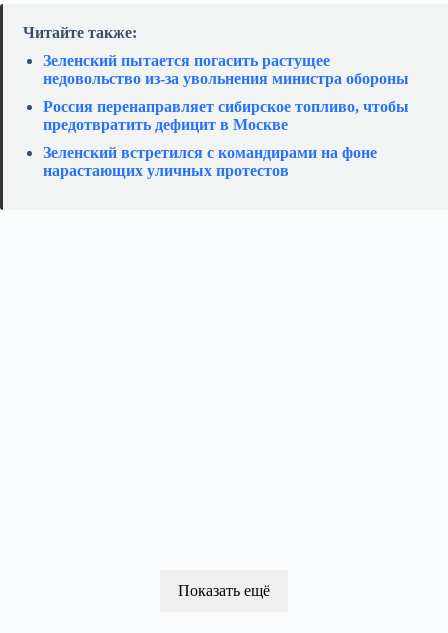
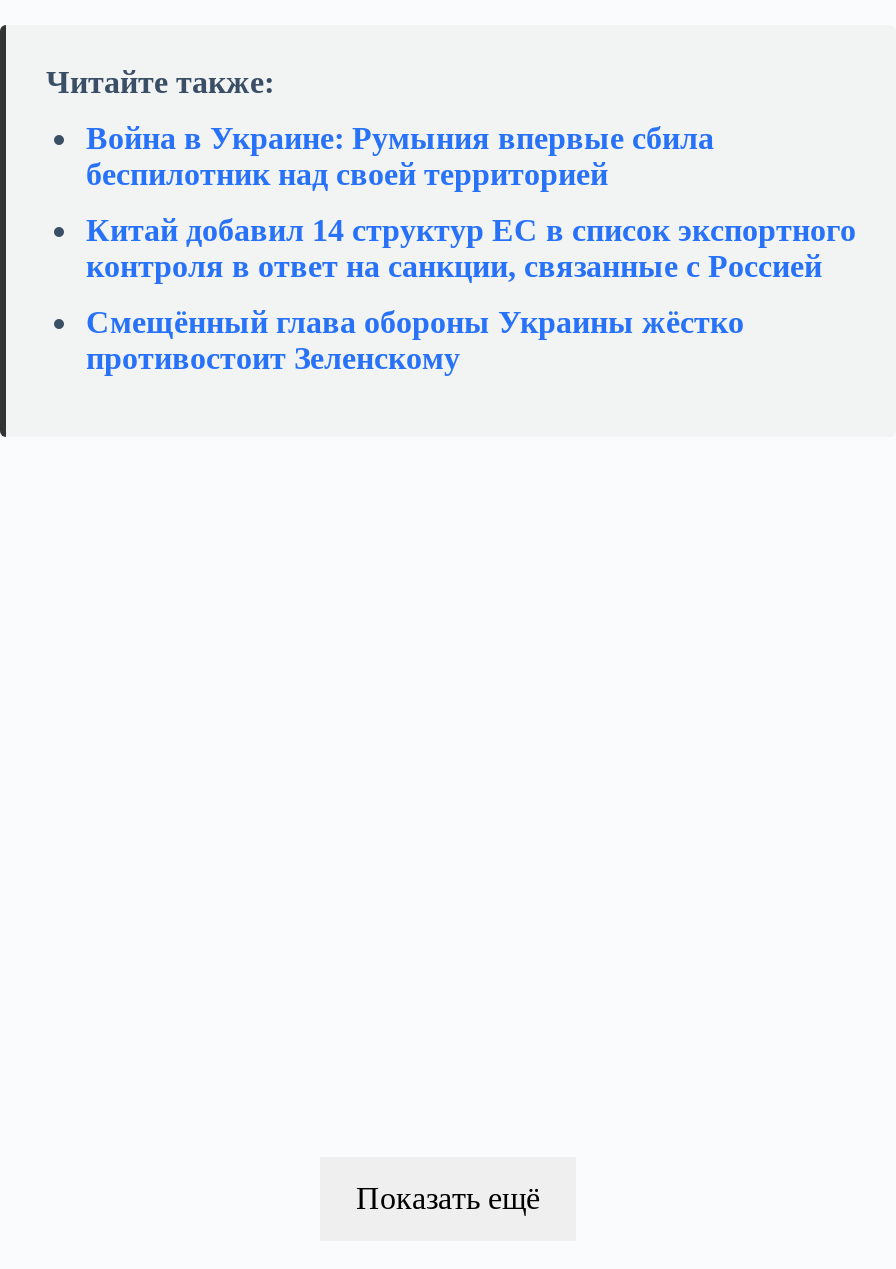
- Зеленский пытается погасить растущее
- недовольство из-за увольнения министра обороны
+ Война в Украине: Румыния впервые сбила
+ беспилотник над своей территорией

- Россия перенаправляет сибирское топливо, чтобы
- предотвратить дефицит в Москве
+ Китай добавил 14 структур ЕС в список экспортного
+ контроля в ответ на санкции, связанные с Россией

- Зеленский встретился с командирами на фоне
- нарастающих уличных протестов
+ Смещённый глава обороны Украины жёстко
+ противостоит Зеленскому
